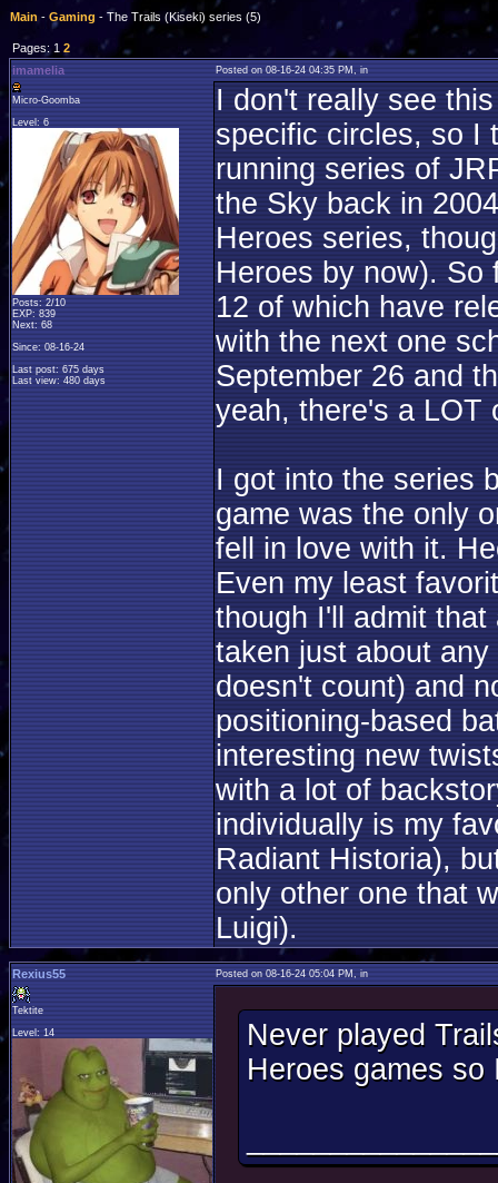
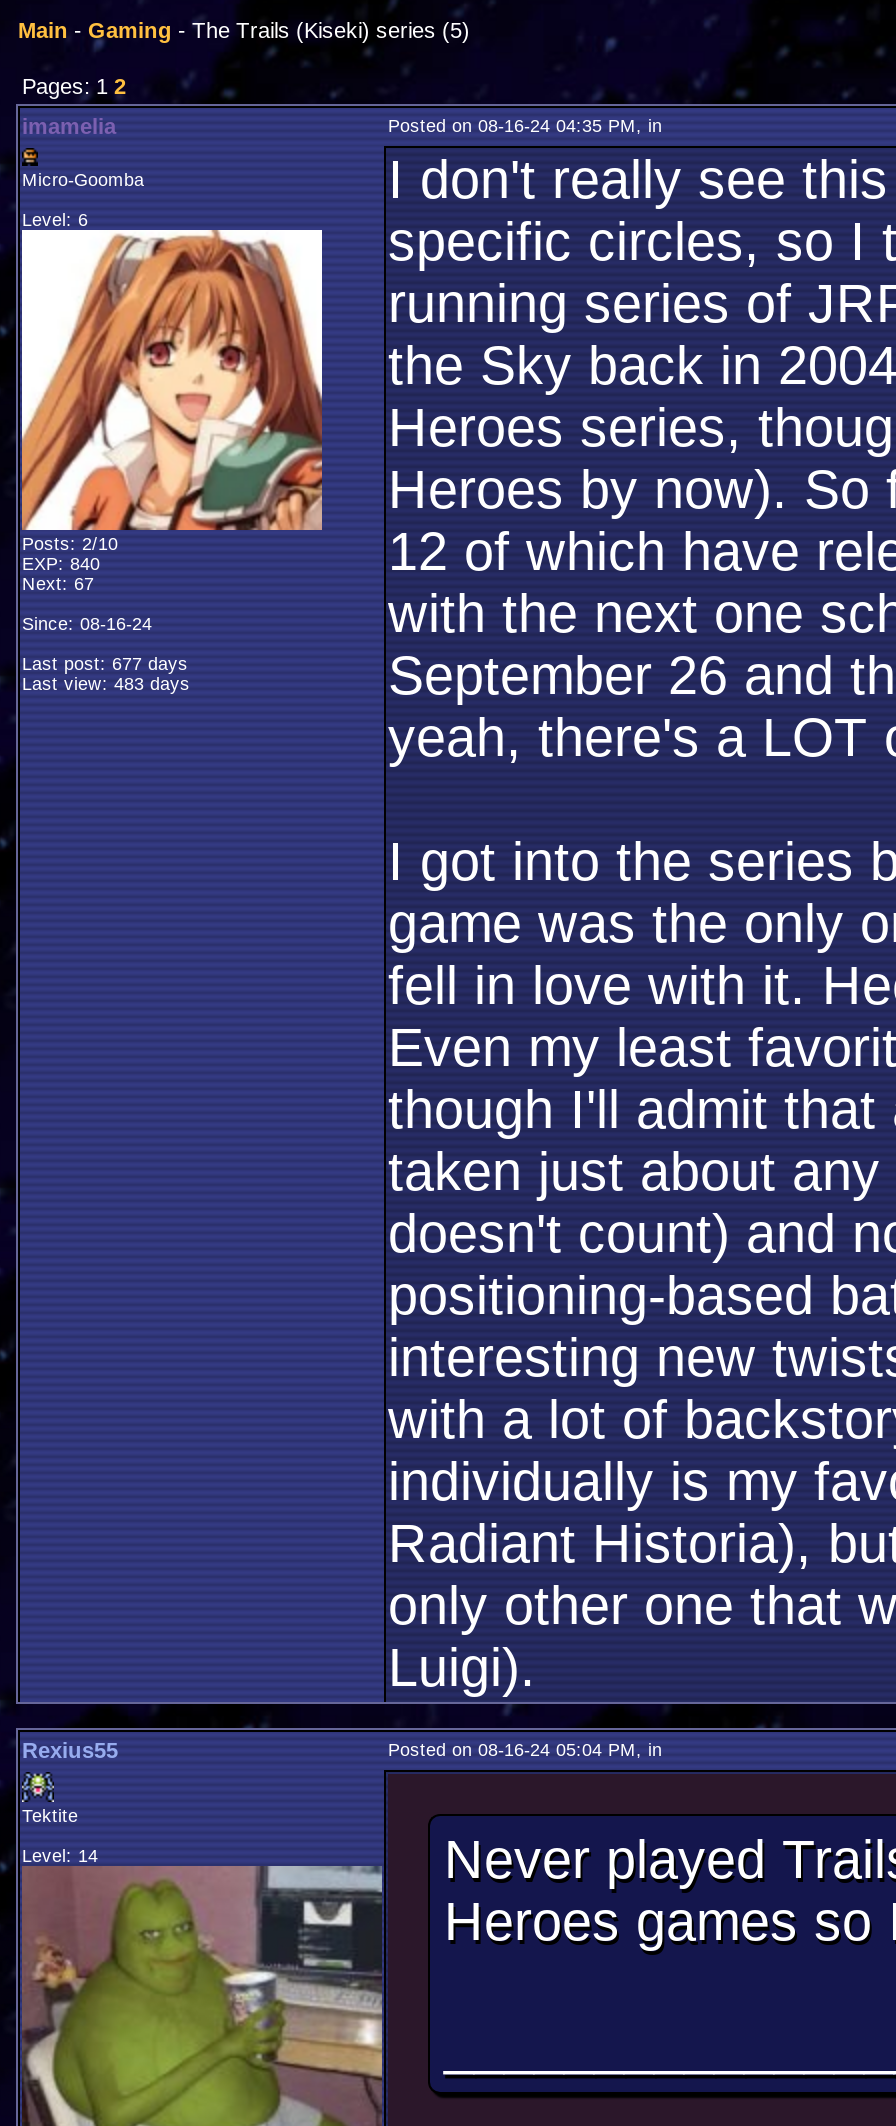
- EXP: 839
+ EXP: 840

- Next: 68
+ Next: 67

- Last post: 675 days
+ Last post: 677 days

- Last view: 480 days
+ Last view: 483 days
